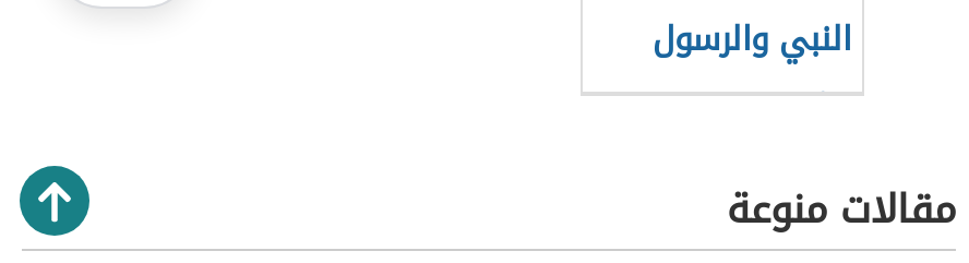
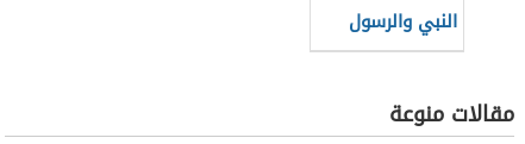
- [image]
